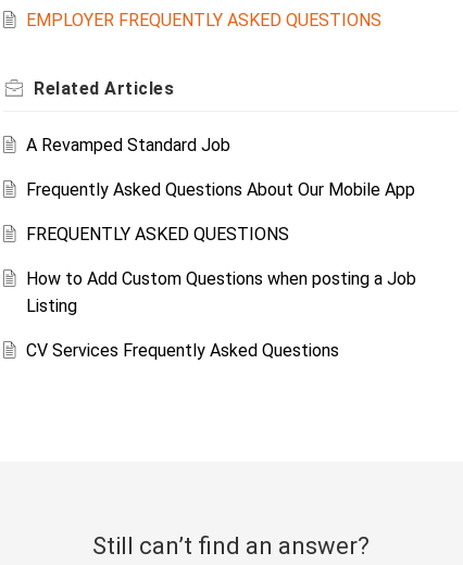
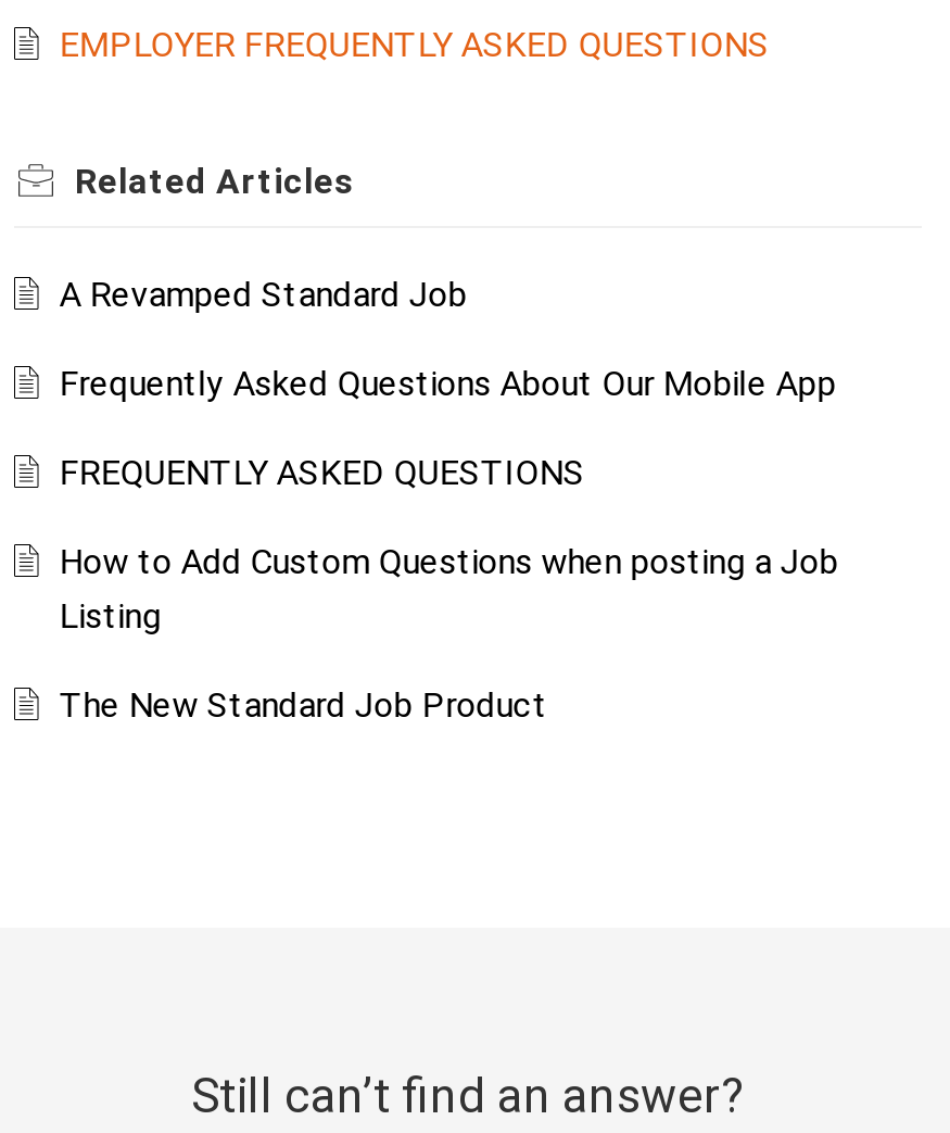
- CV Services Frequently Asked Questions
+ The New Standard Job Product
